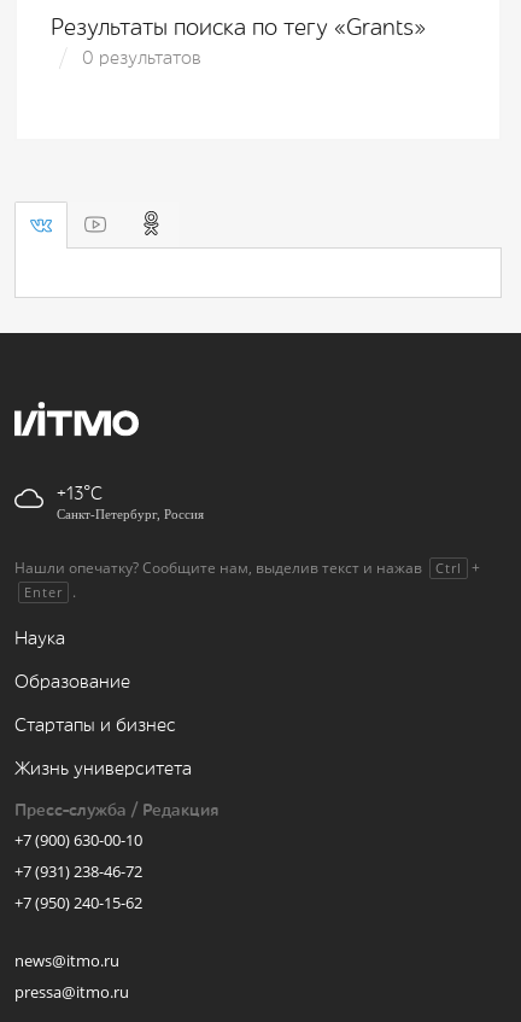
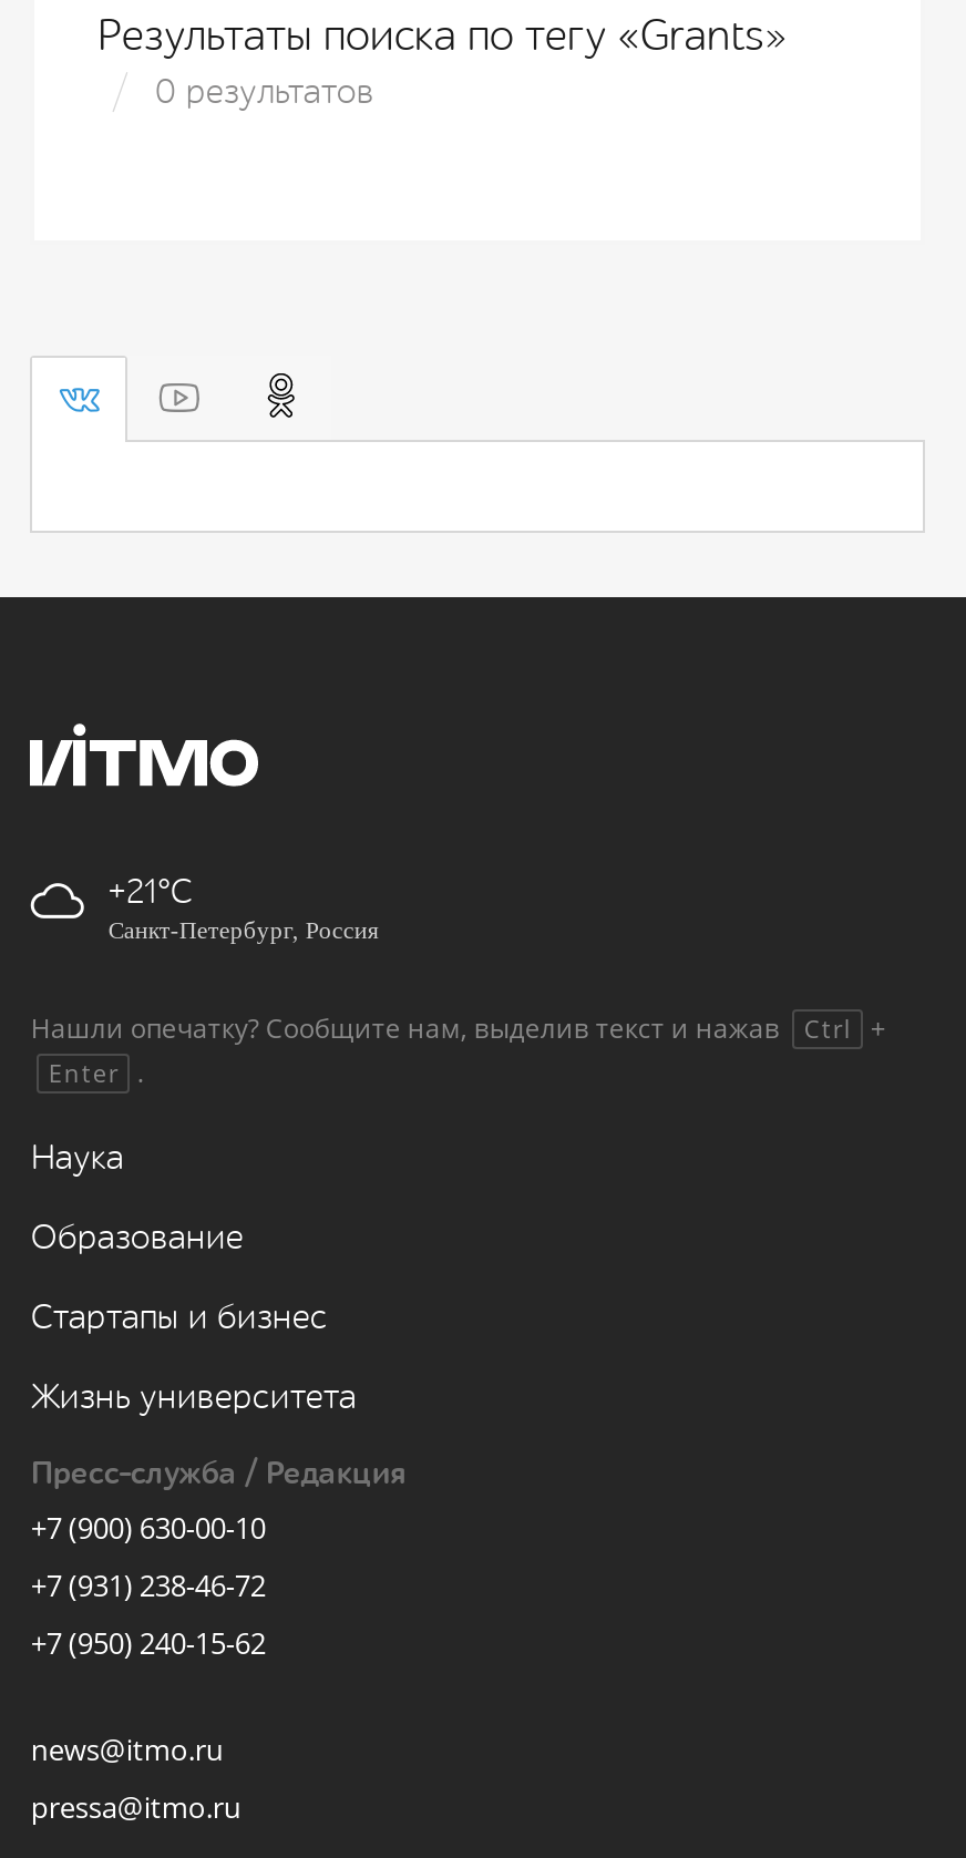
- +13
+ +21
